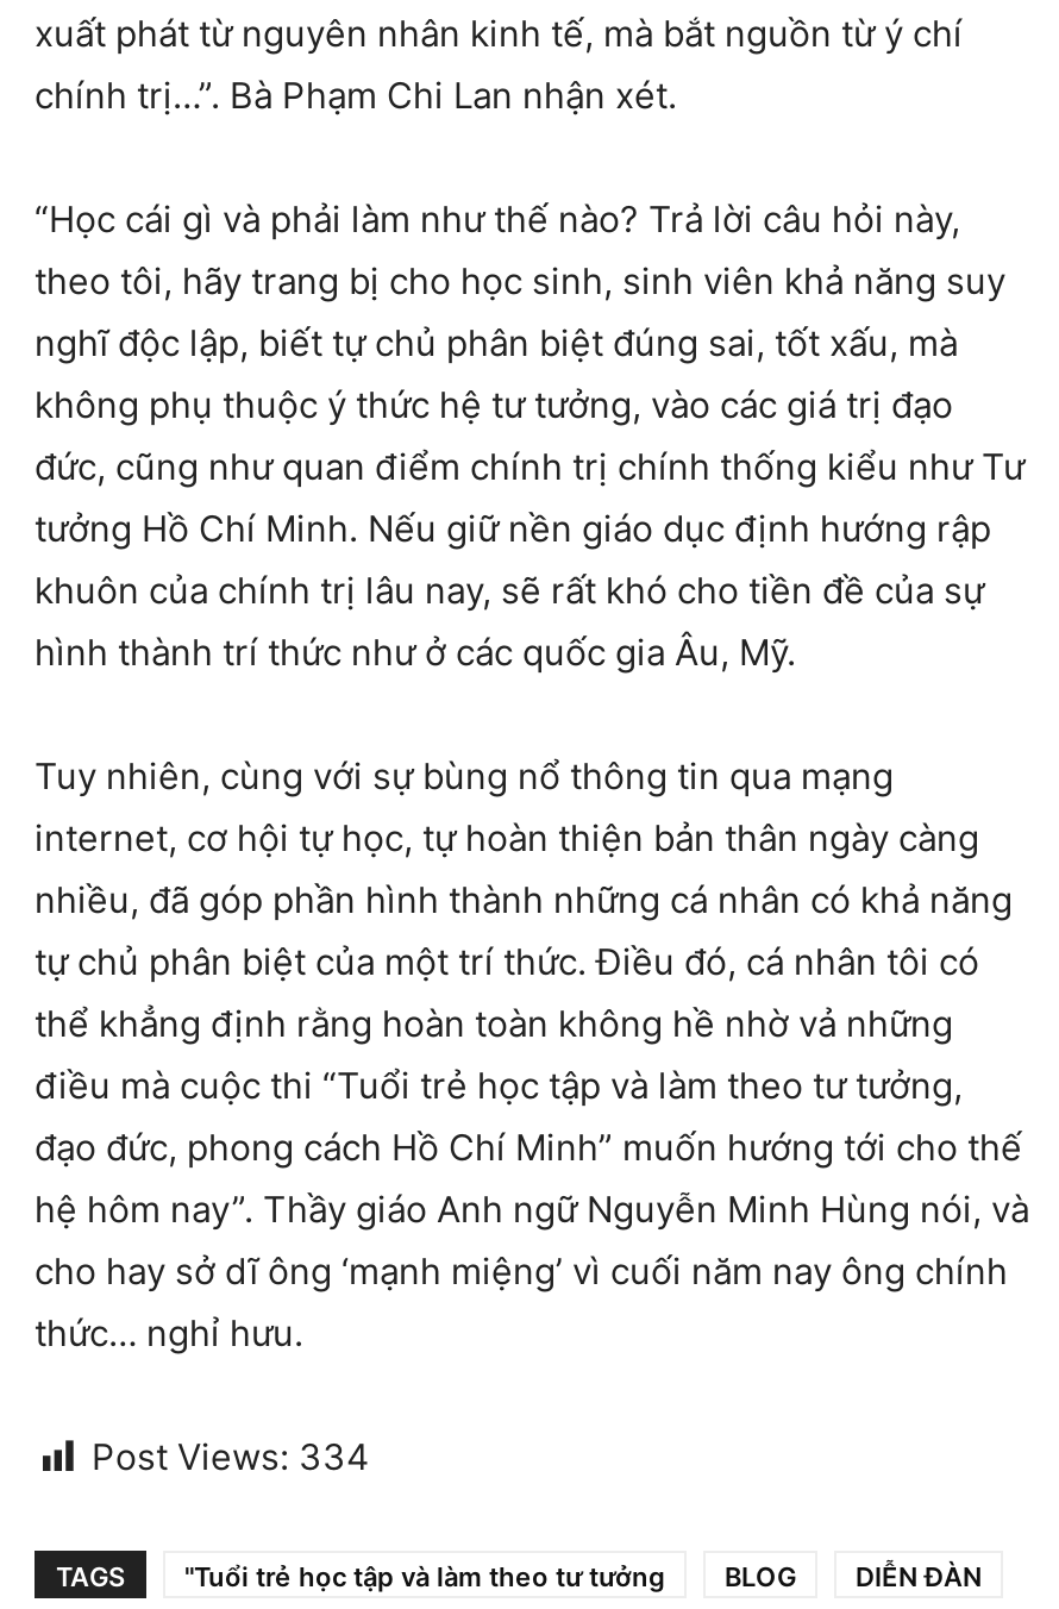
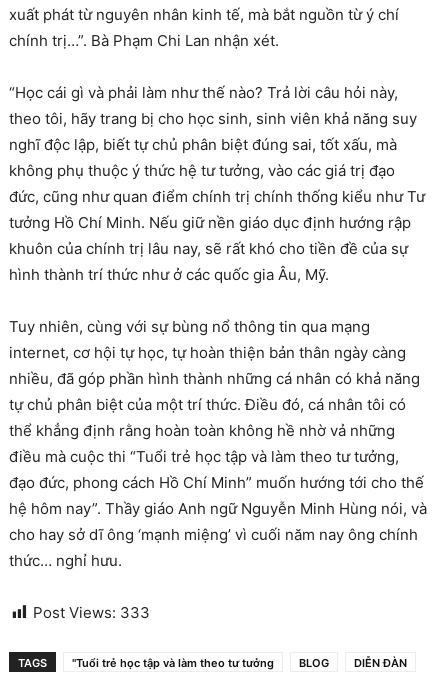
- Post Views: 334
+ Post Views: 333
